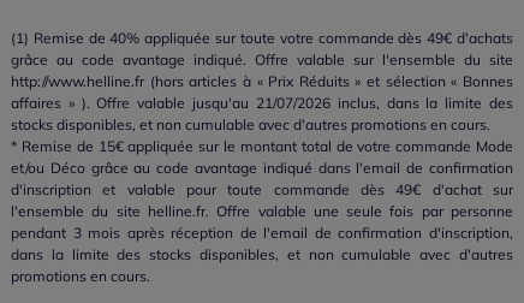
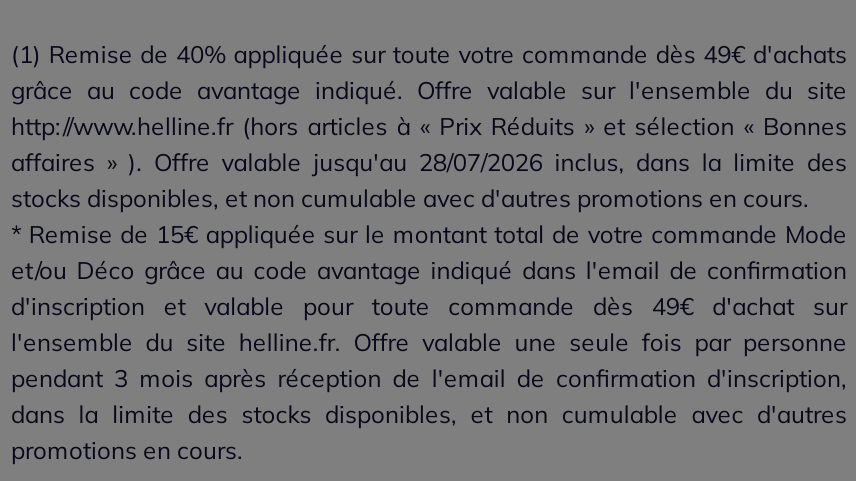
- affaires » ). Offre valable jusqu'au 21/07/2026 inclus, dans la limite des
+ affaires » ). Offre valable jusqu'au 28/07/2026 inclus, dans la limite des
